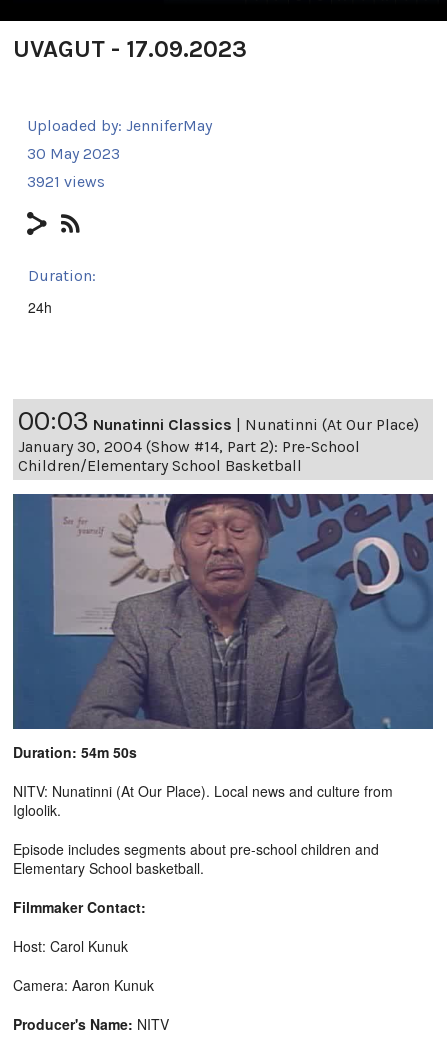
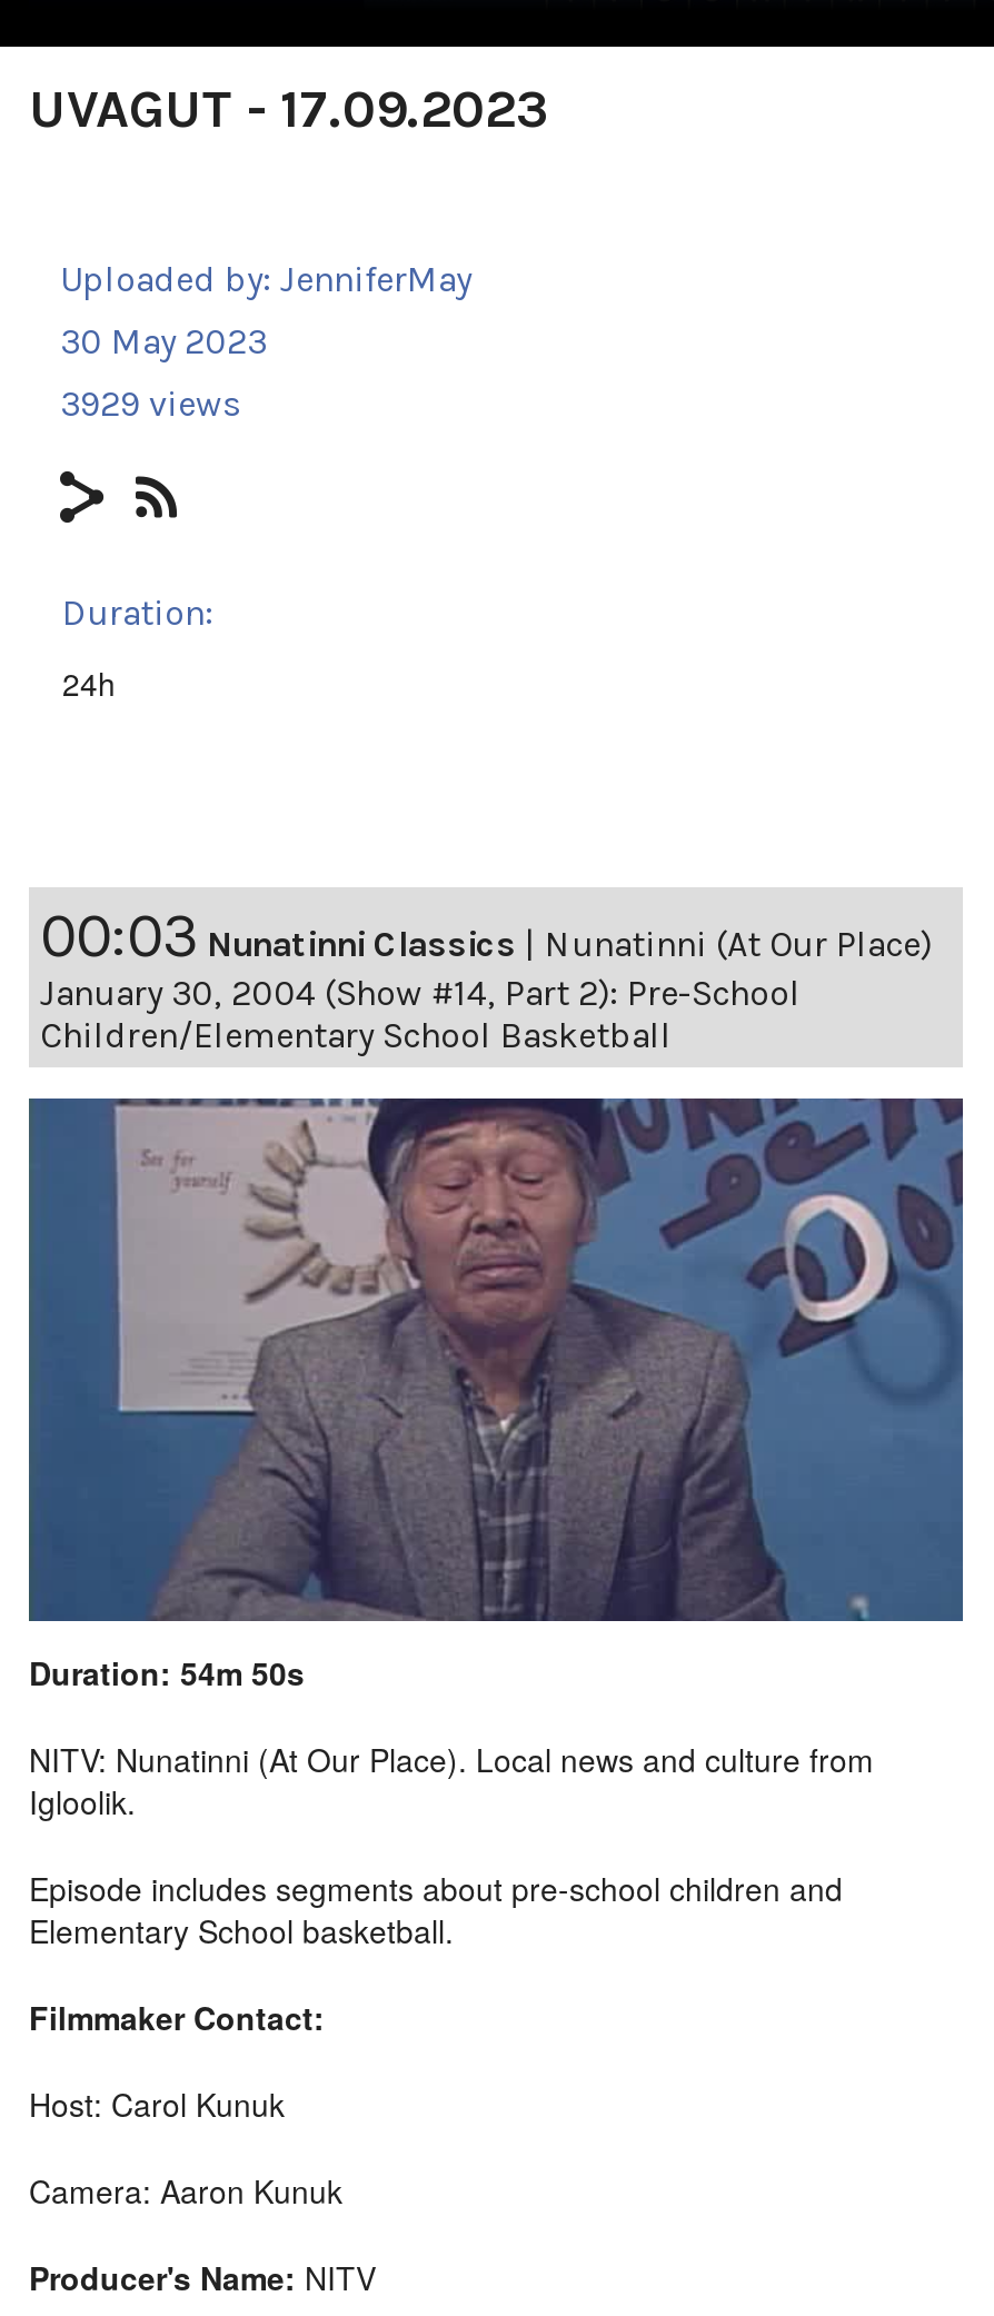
- 3921 views
+ 3929 views
